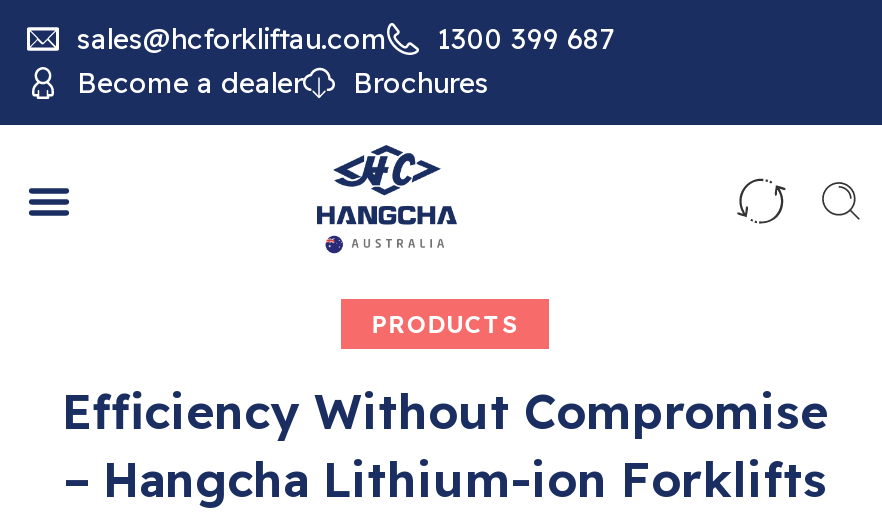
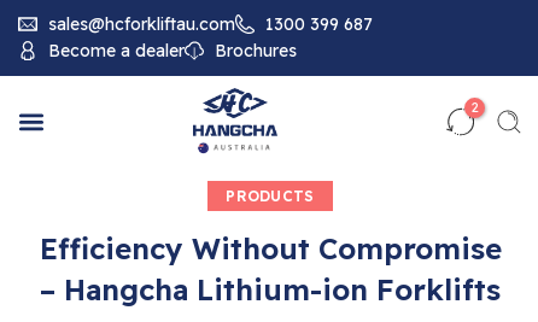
+ 2
